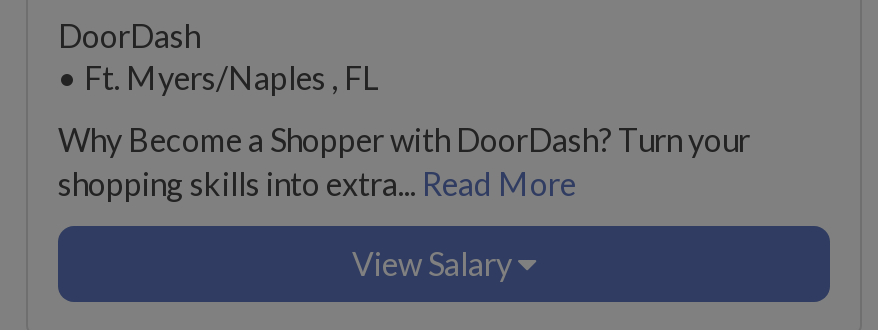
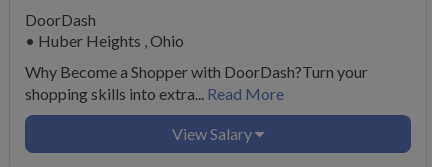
- • Ft. Myers/Naples , FL
+ • Huber Heights , Ohio

- Why Become a Shopper with DoorDash? Turn your
+ Why Become a Shopper with DoorDash?Turn your
